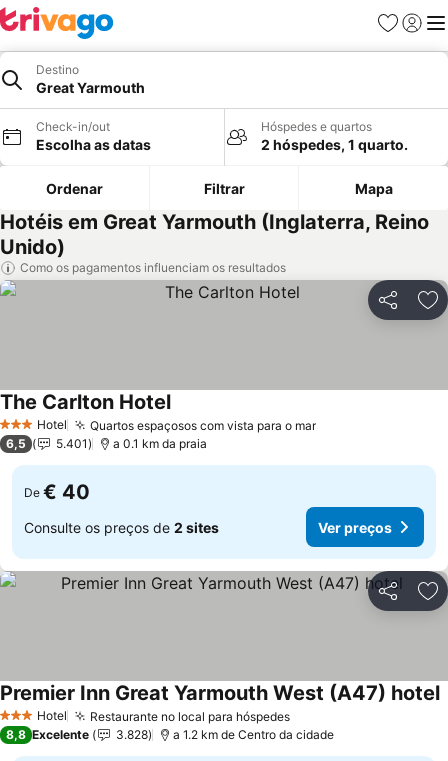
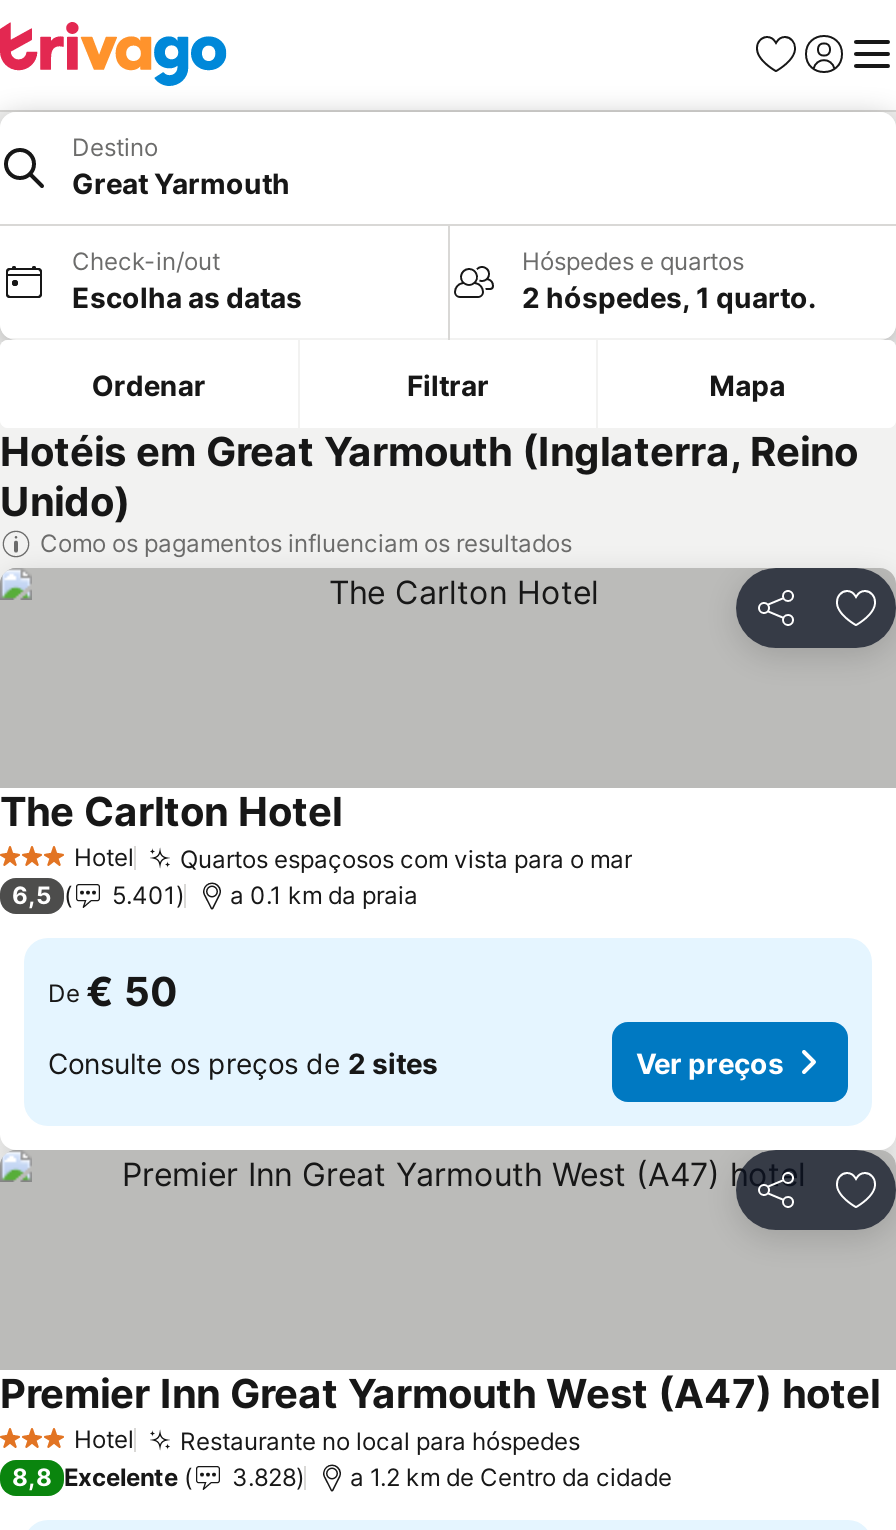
- De € 40
+ De € 50
